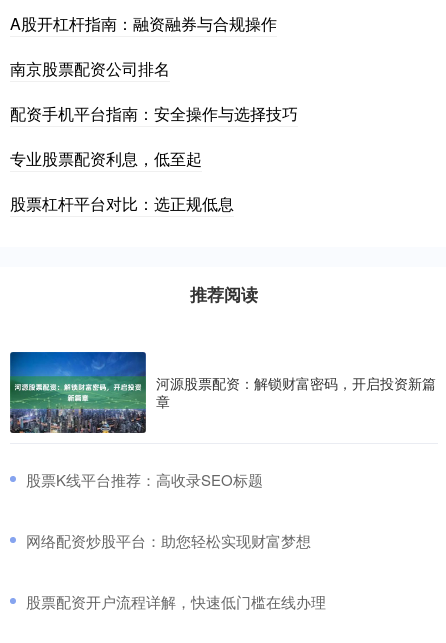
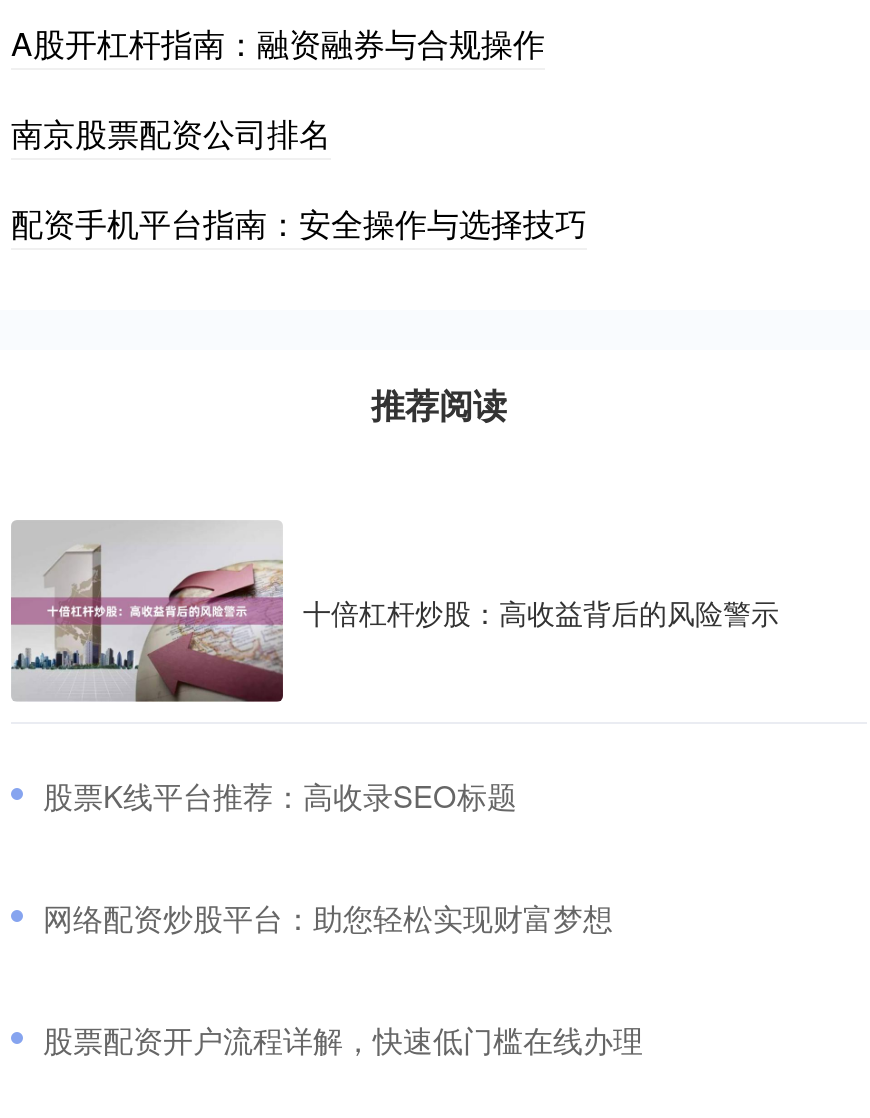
- 专业股票配资利息，低至起
- 股票杠杆平台对比：选正规低息

- [image]
- 河源股票配资：解锁财富密码，开启投资新篇
- 章
+ [image]
+ 十倍杠杆炒股：高收益背后的风险警示
